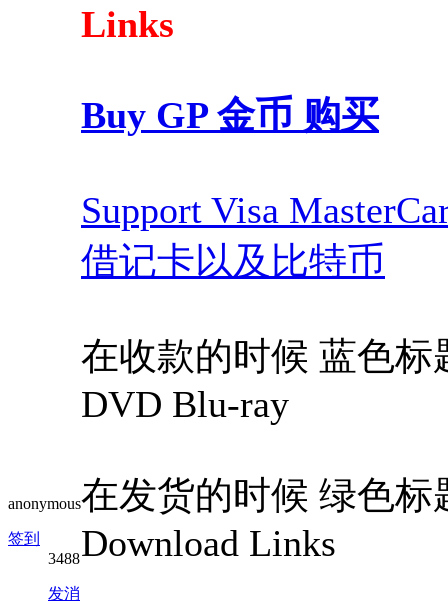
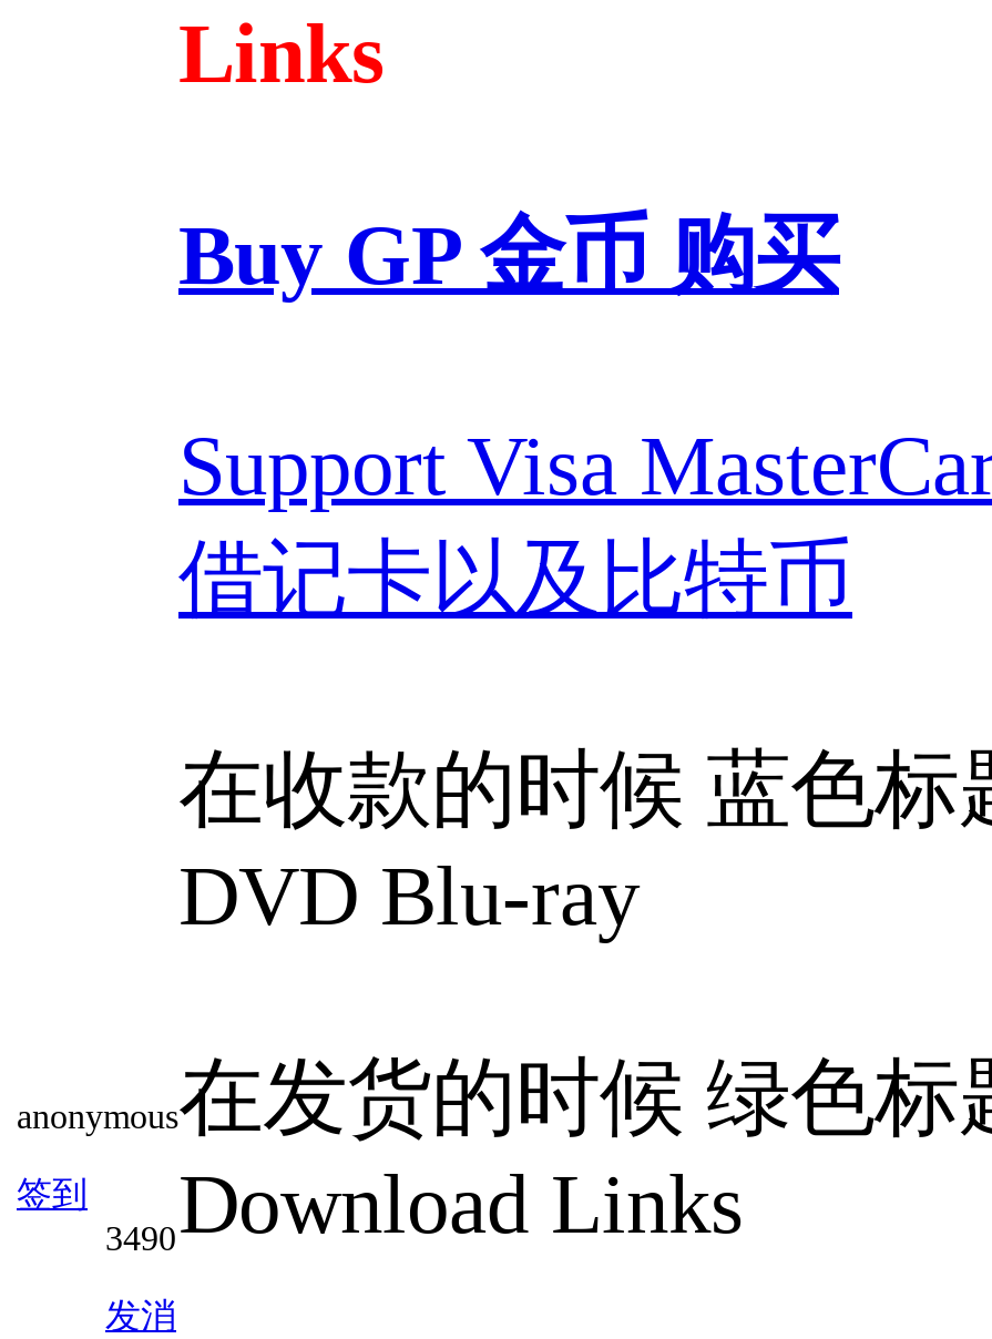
- 3488 Download Links
+ 3490 Download Links
